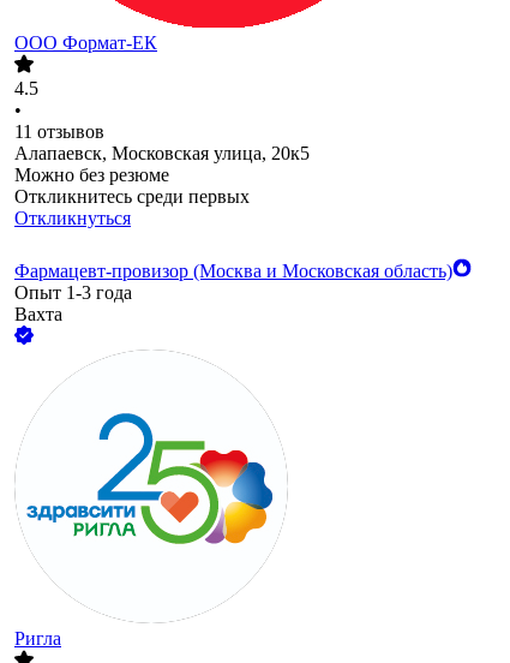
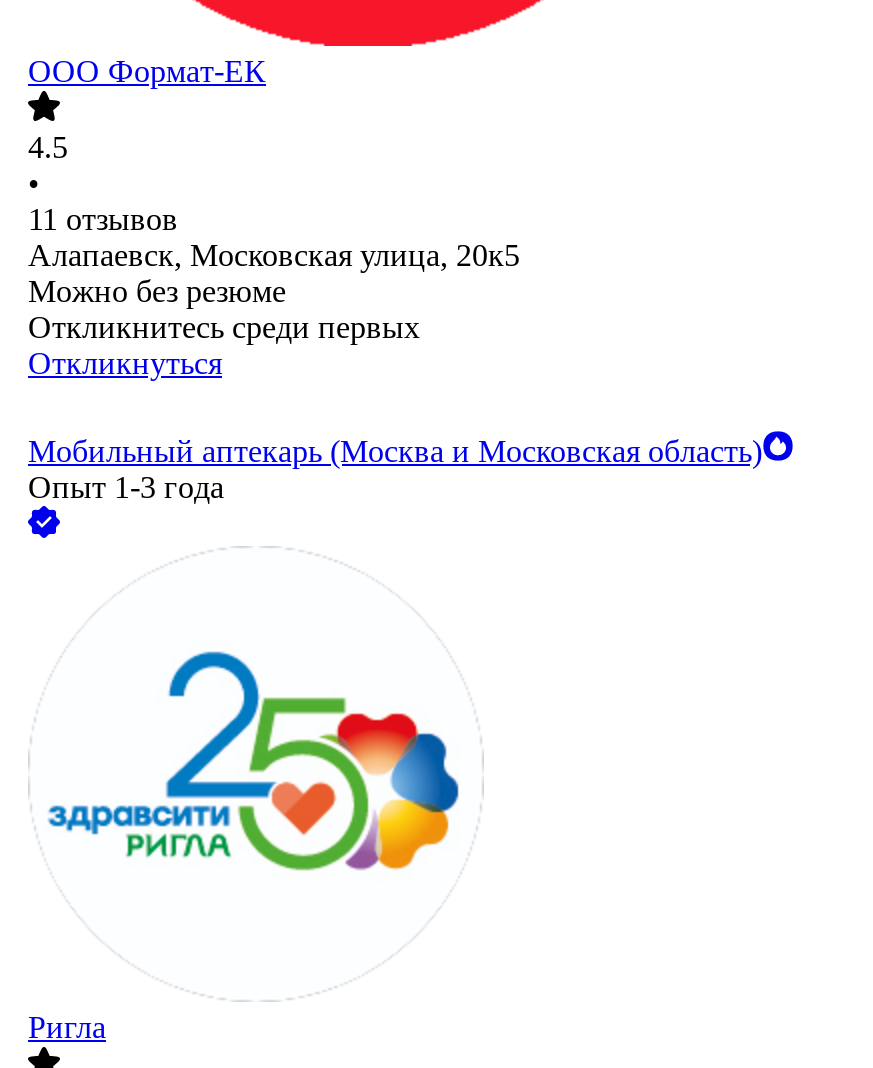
- Фармацевт-провизор (Москва и Московская область)
+ Мобильный аптекарь (Москва и Московская область)

- Вахта
